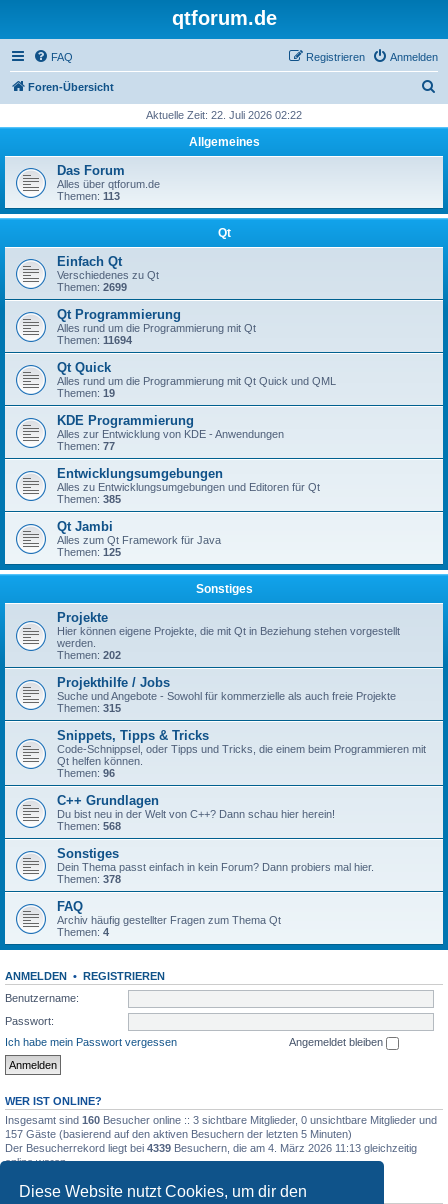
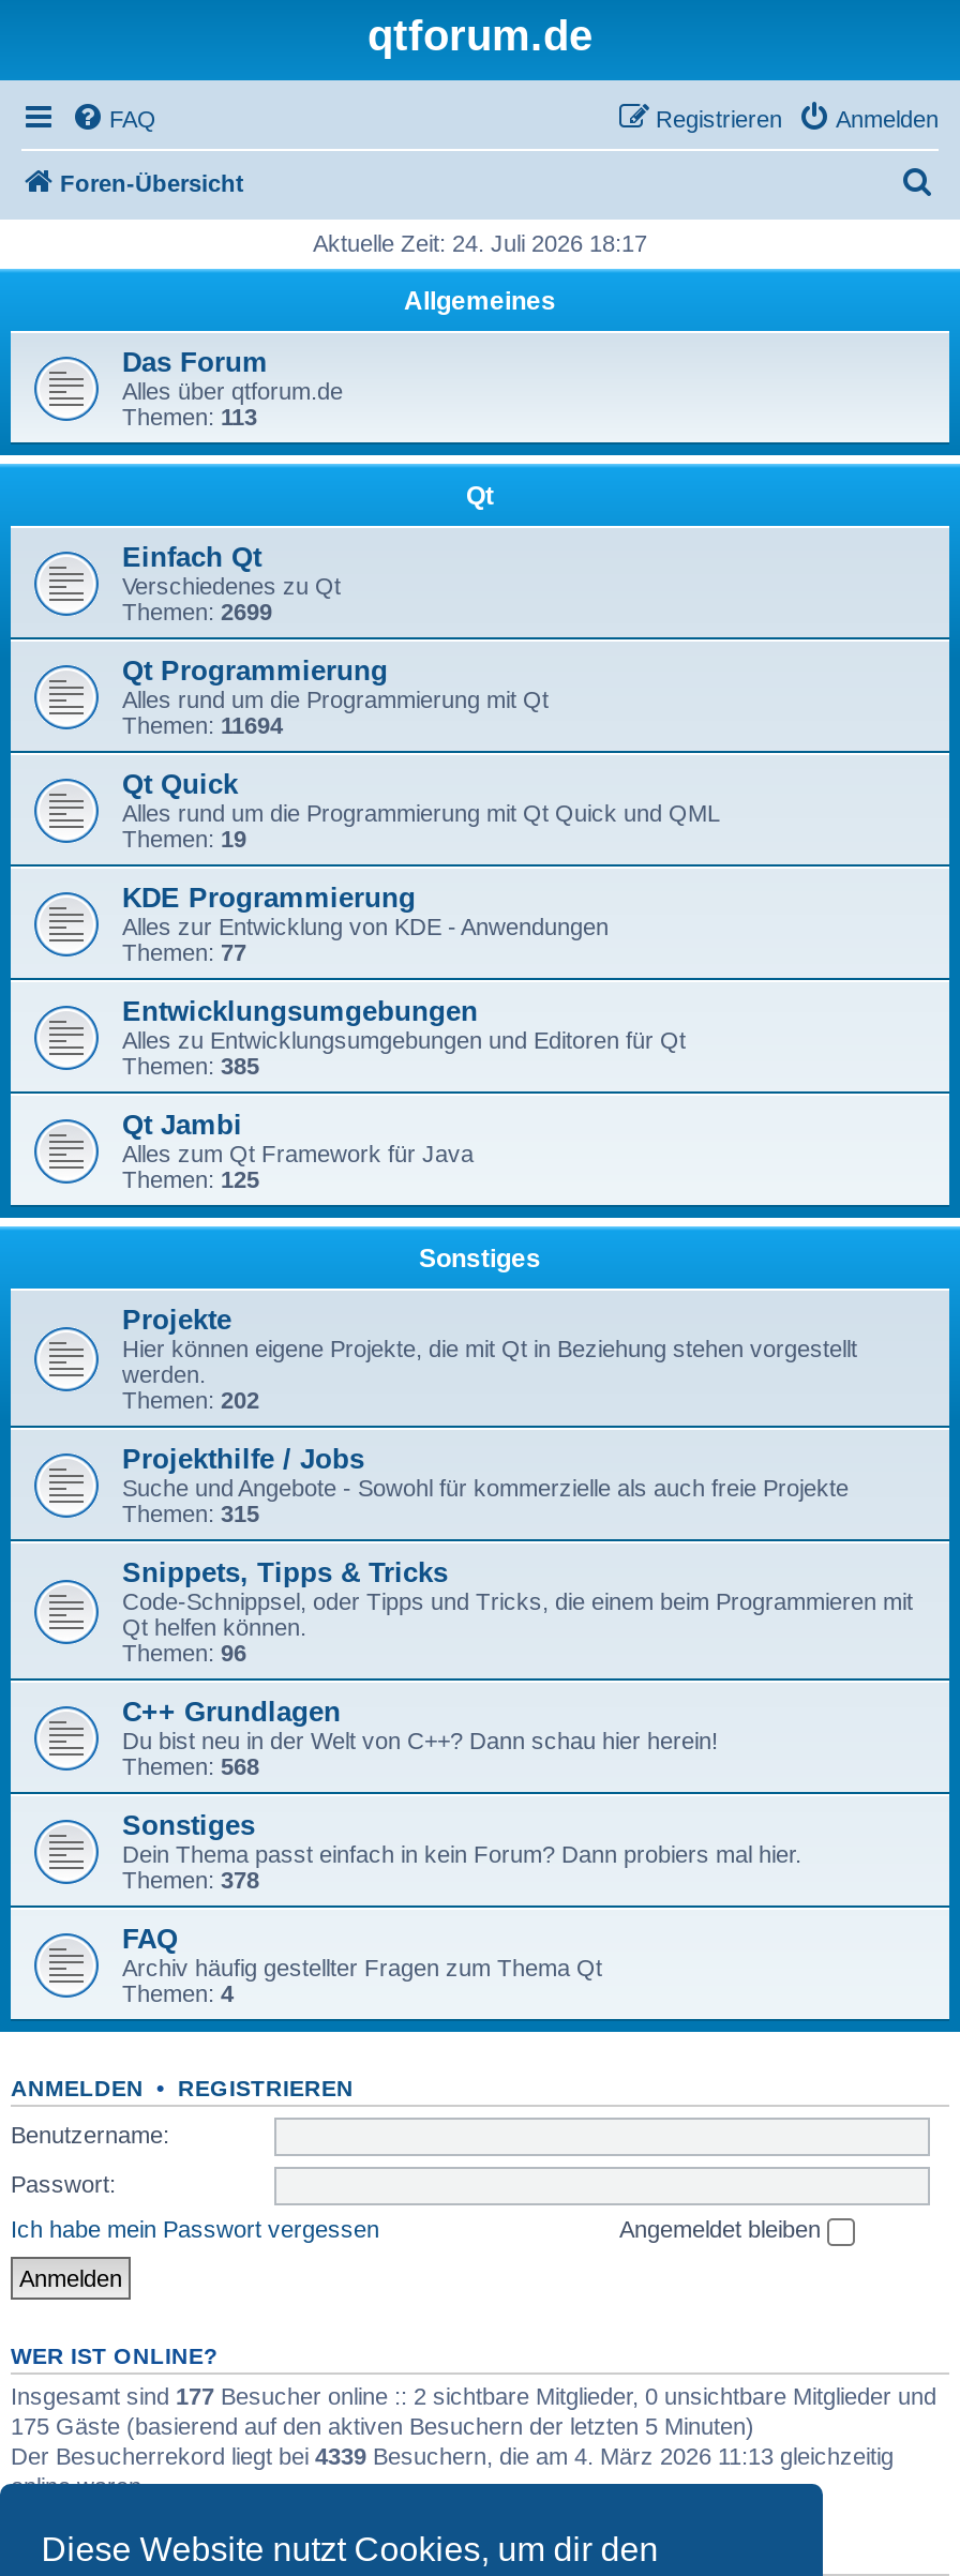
- Aktuelle Zeit: 22. Juli 2026 02:22
+ Aktuelle Zeit: 24. Juli 2026 18:17

- Insgesamt sind 160 Besucher online :: 3 sichtbare Mitglieder, 0 unsichtbare Mitglieder und
+ Insgesamt sind 177 Besucher online :: 2 sichtbare Mitglieder, 0 unsichtbare Mitglieder und

- 157 Gäste (basierend auf den aktiven Besuchern der letzten 5 Minuten)
+ 175 Gäste (basierend auf den aktiven Besuchern der letzten 5 Minuten)
